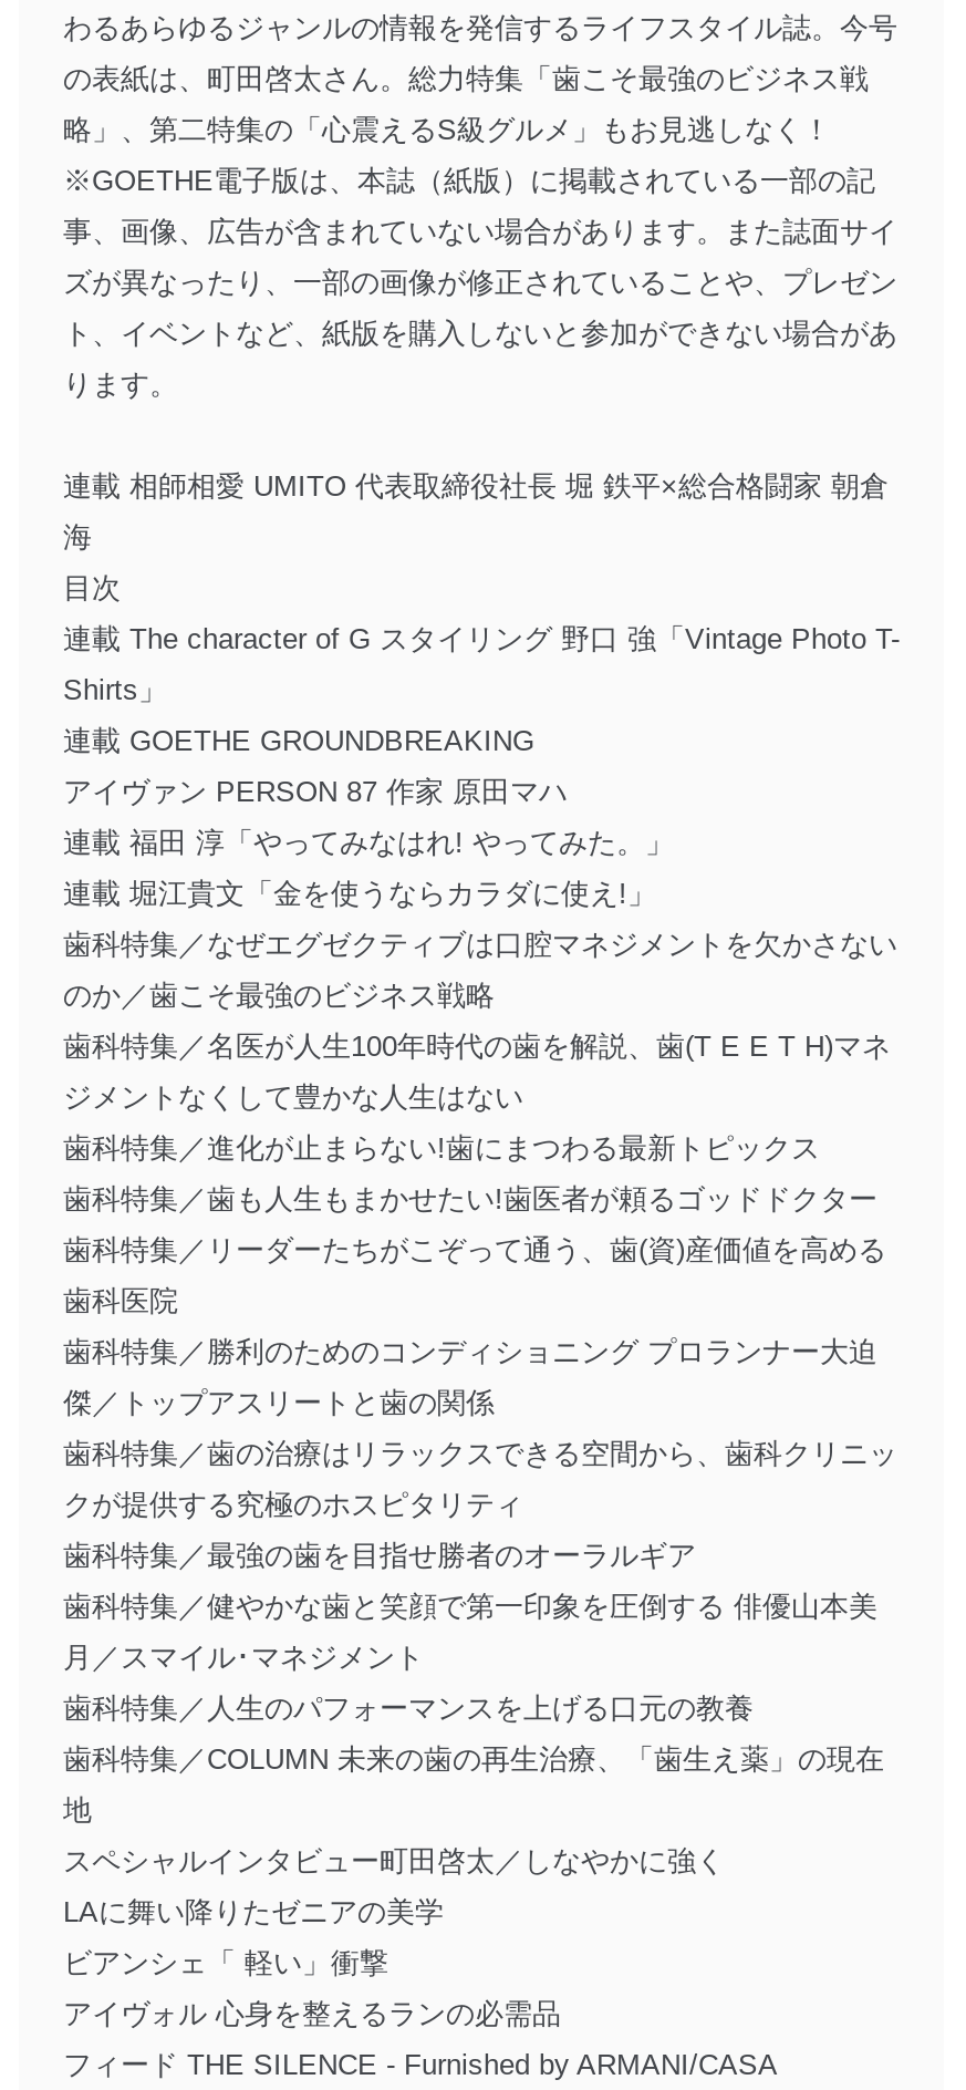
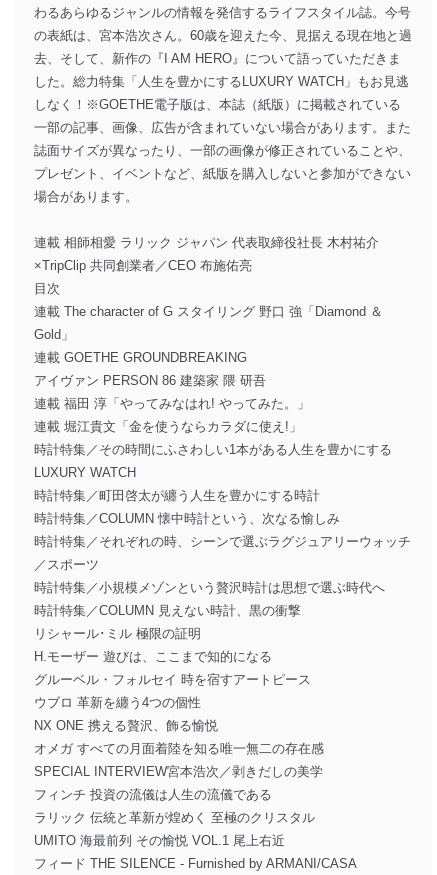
- の表紙は、町田啓太さん。総力特集「歯こそ最強のビジネス戦
- 略」、第二特集の「心震えるS級グルメ」もお見逃しなく！
- ※GOETHE電子版は、本誌（紙版）に掲載されている一部の記
- 事、画像、広告が含まれていない場合があります。また誌面サイ
- ズが異なったり、一部の画像が修正されていることや、プレゼン
- ト、イベントなど、紙版を購入しないと参加ができない場合があ
- ります。
- 連載 相師相愛 UMITO 代表取締役社長 堀 鉄平×総合格闘家 朝倉
- 海
+ の表紙は、宮本浩次さん。60歳を迎えた今、見据える現在地と過
+ 去、そして、新作の『I AM HERO』について語っていただきま
+ した。総力特集「人生を豊かにするLUXURY WATCH」もお見逃
+ しなく！※GOETHE電子版は、本誌（紙版）に掲載されている
+ 一部の記事、画像、広告が含まれていない場合があります。また
+ 誌面サイズが異なったり、一部の画像が修正されていることや、
+ プレゼント、イベントなど、紙版を購入しないと参加ができない
+ 場合があります。
+ 連載 相師相愛 ラリック ジャパン 代表取締役社長 木村祐介
+ ×TripClip 共同創業者／CEO 布施佑亮

moved down: 目次

- 連載 The character of G スタイリング 野口 強「Vintage Photo T-
+ 連載 The character of G スタイリング 野口 強「Diamond ＆

- Shirts」
+ Gold」

moved down: 連載 GOETHE GROUNDBREAKING

- アイヴァン PERSON 87 作家 原田マハ
+ アイヴァン PERSON 86 建築家 隈 研吾

moved down: 連載 福田 淳「やってみなはれ! やってみた。」 | 連載 堀江貴文「金を使うならカラダに使え!」

- 歯科特集／なぜエグゼクティブは口腔マネジメントを欠かさない
- のか／歯こそ最強のビジネス戦略
- 歯科特集／名医が人生100年時代の歯を解説、歯(T E E T H)マネ
- ジメントなくして豊かな人生はない
- 歯科特集／進化が止まらない!歯にまつわる最新トピックス
- 歯科特集／歯も人生もまかせたい!歯医者が頼るゴッドドクター
- 歯科特集／リーダーたちがこぞって通う、歯(資)産価値を高める
- 歯科医院
- 歯科特集／勝利のためのコンディショニング プロランナー大迫
- 傑／トップアスリートと歯の関係
- 歯科特集／歯の治療はリラックスできる空間から、歯科クリニッ
- クが提供する究極のホスピタリティ
- 歯科特集／最強の歯を目指せ勝者のオーラルギア
- 歯科特集／健やかな歯と笑顔で第一印象を圧倒する 俳優山本美
- 月／スマイル･マネジメント
- 歯科特集／人生のパフォーマンスを上げる口元の教養
- 歯科特集／COLUMN 未来の歯の再生治療、「歯生え薬」の現在
- 地
- スペシャルインタビュー町田啓太／しなやかに強く
- LAに舞い降りたゼニアの美学
- ビアンシェ「 軽い」衝撃
- アイヴォル 心身を整えるランの必需品
+ 時計特集／その時間にふさわしい1本がある人生を豊かにする
+ LUXURY WATCH
+ 時計特集／町田啓太が纏う人生を豊かにする時計
+ 時計特集／COLUMN 懐中時計という、次なる愉しみ
+ 時計特集／それぞれの時、シーンで選ぶラグジュアリーウォッチ
+ ／スポーツ
+ 時計特集／小規模メゾンという贅沢時計は思想で選ぶ時代へ
+ 時計特集／COLUMN 見えない時計、黒の衝撃
+ リシャール･ミル 極限の証明
+ H.モーザー 遊びは、ここまで知的になる
+ グルーベル・フォルセイ 時を宿すアートピース
+ ウブロ 革新を纏う4つの個性
+ NX ONE 携える贅沢、飾る愉悦
+ オメガ すべての月面着陸を知る唯一無二の存在感
+ SPECIAL INTERVIEW宮本浩次／剥きだしの美学
+ フィンチ 投資の流儀は人生の流儀である
+ ラリック 伝統と革新が煌めく 至極のクリスタル
+ UMITO 海最前列 その愉悦 VOL.1 尾上右近
